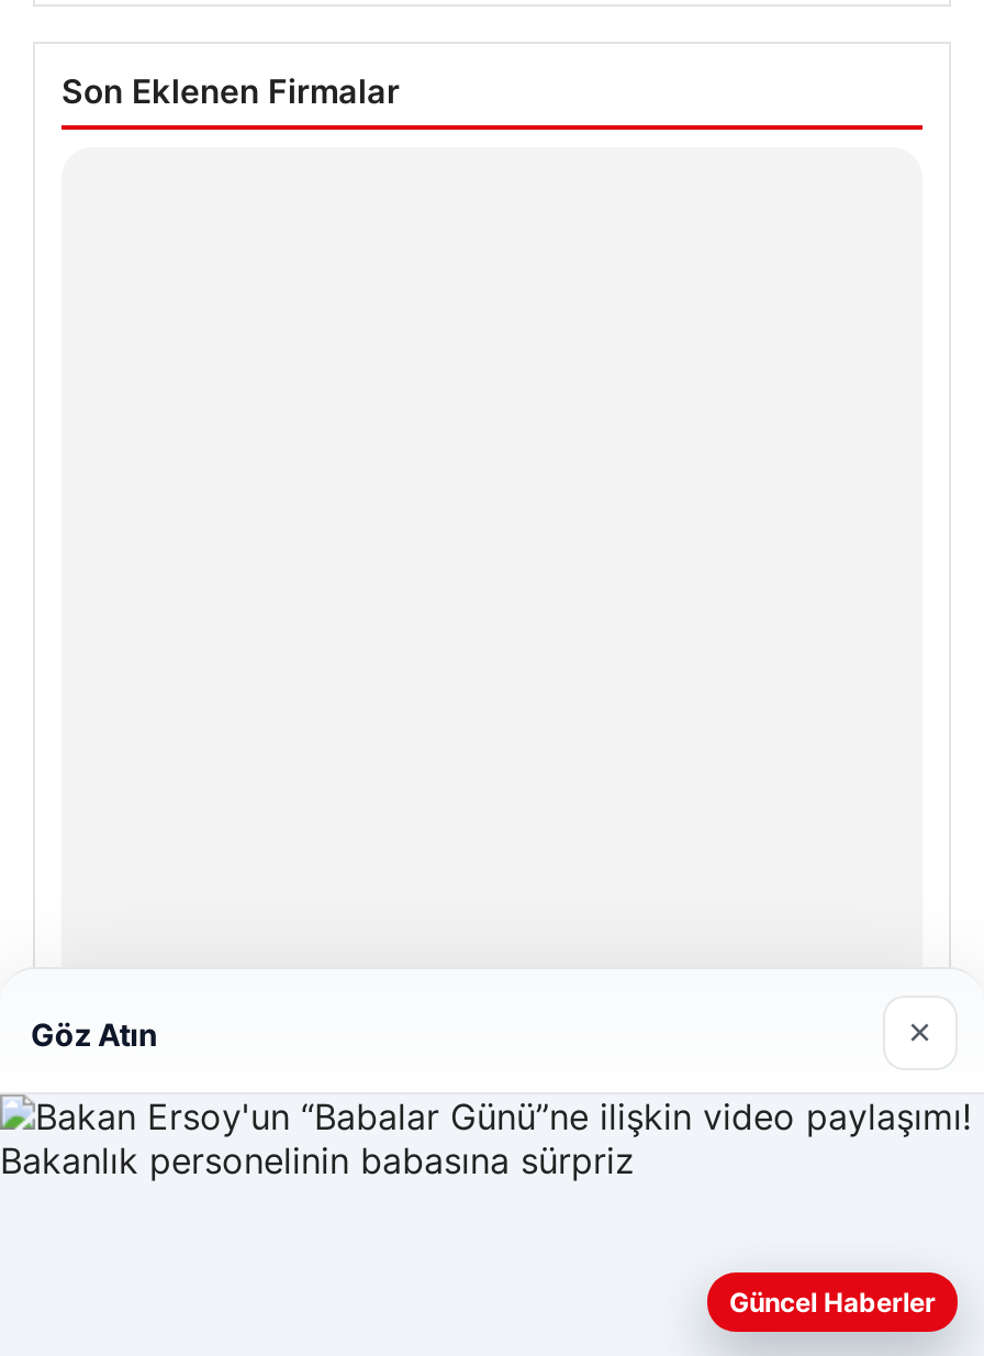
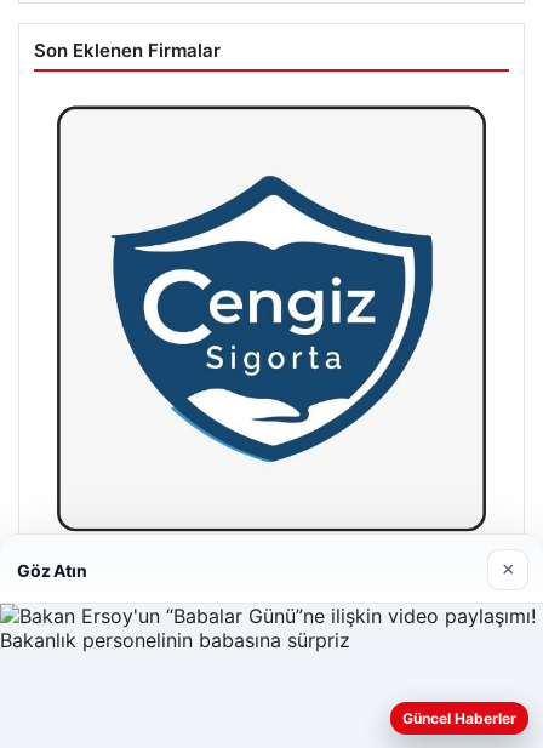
+ [image]
